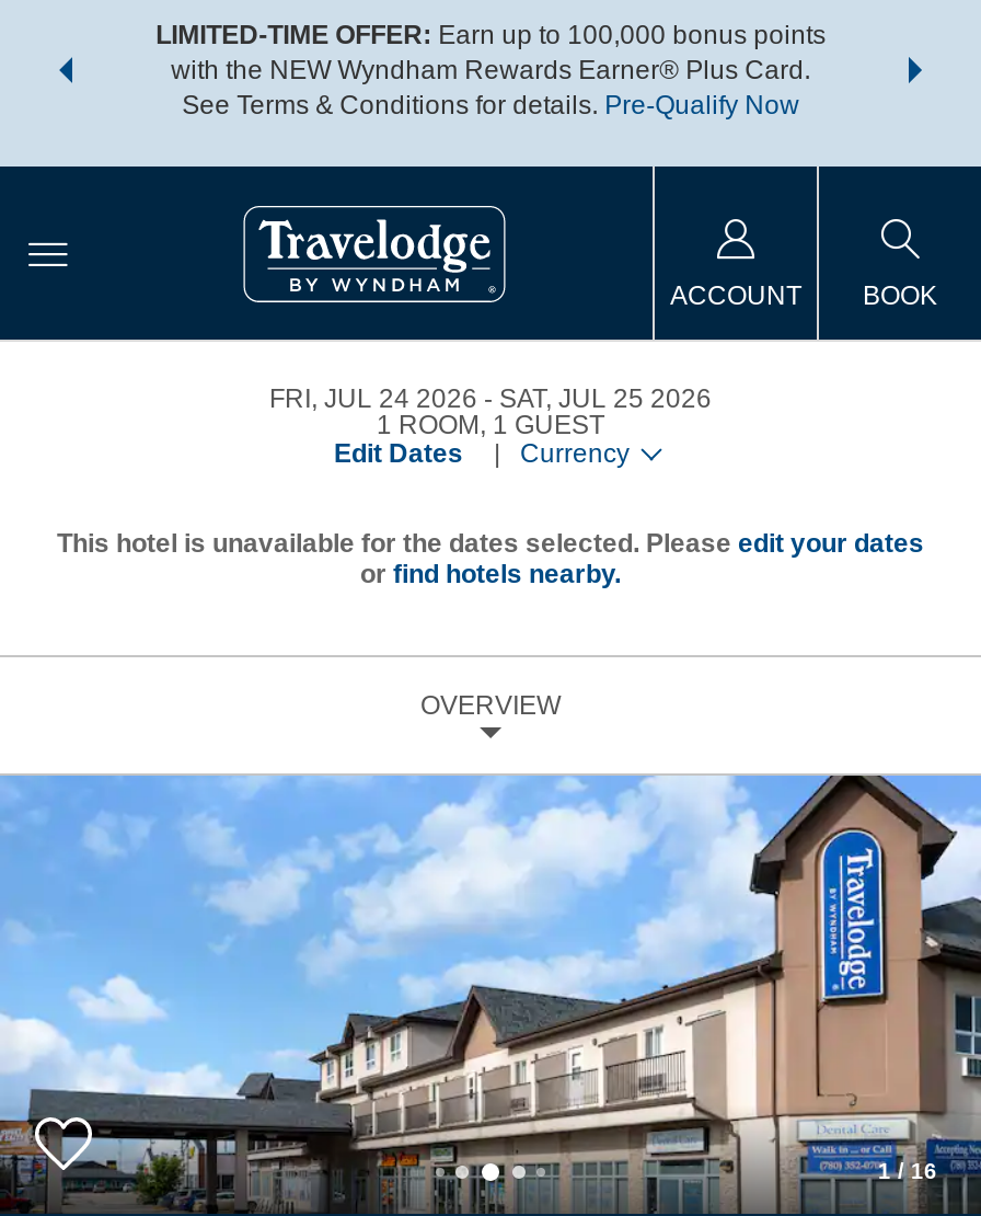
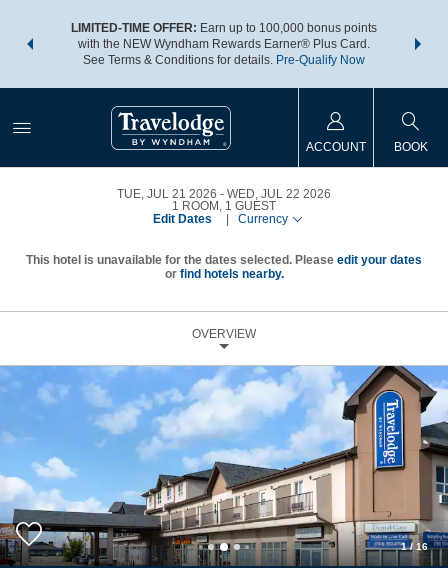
- FRI, JUL 24 2026
+ TUE, JUL 21 2026

- SAT, JUL 25 2026
+ WED, JUL 22 2026
